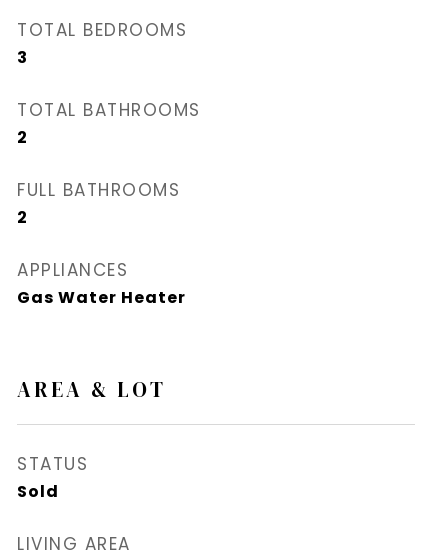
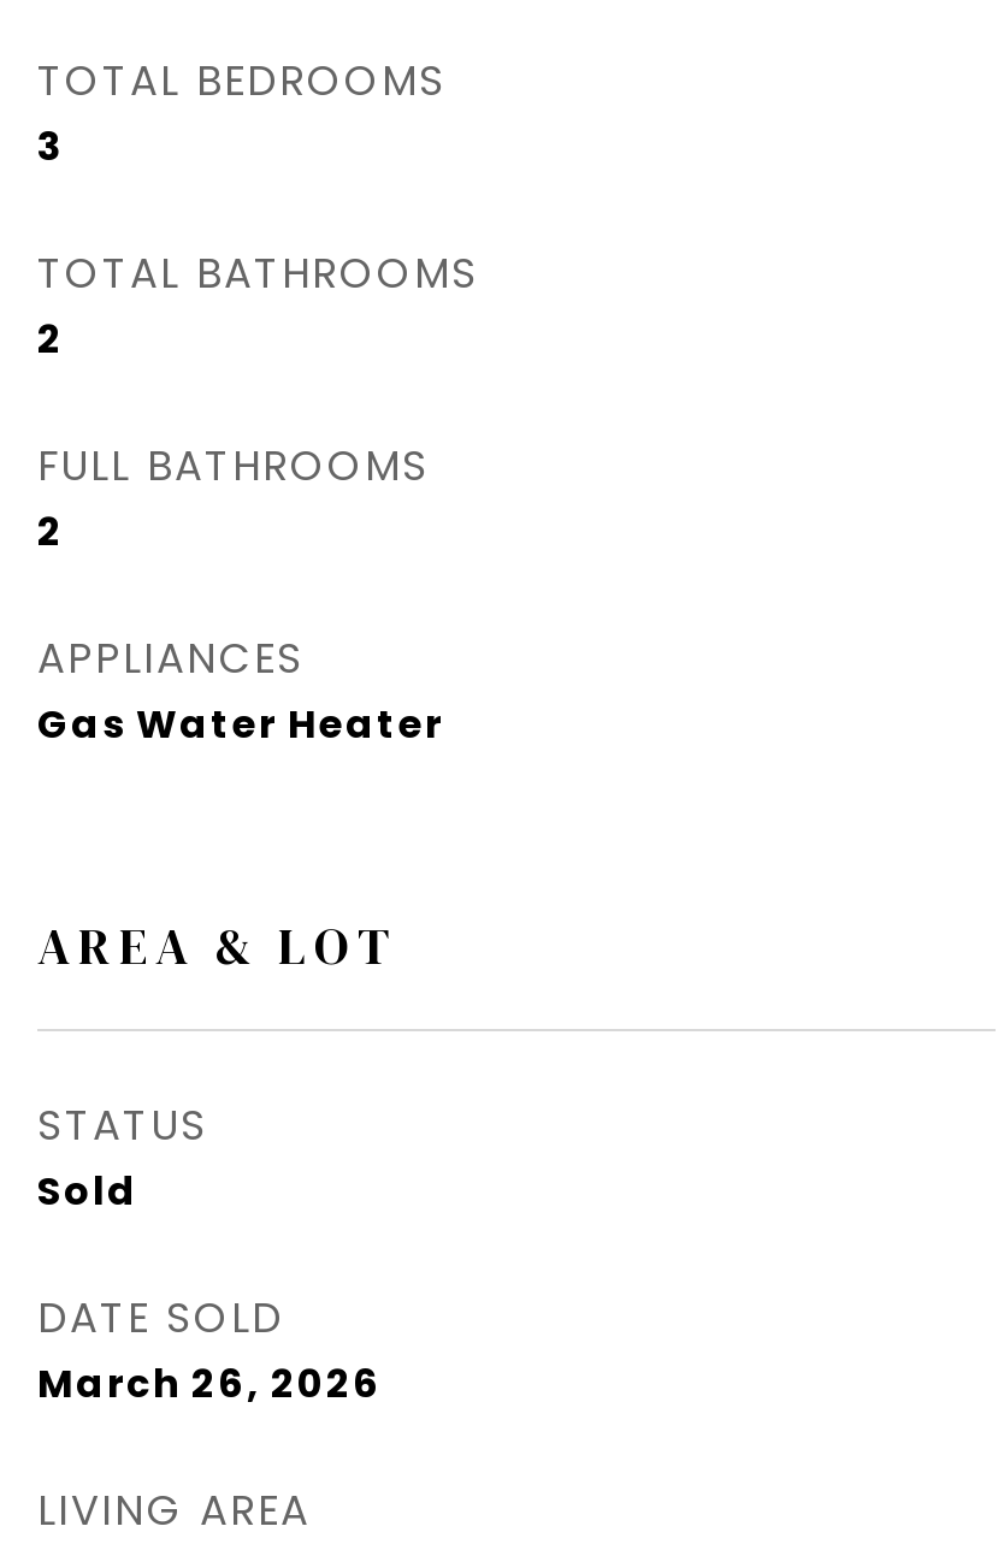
+ DATE SOLD
+ March 26, 2026
